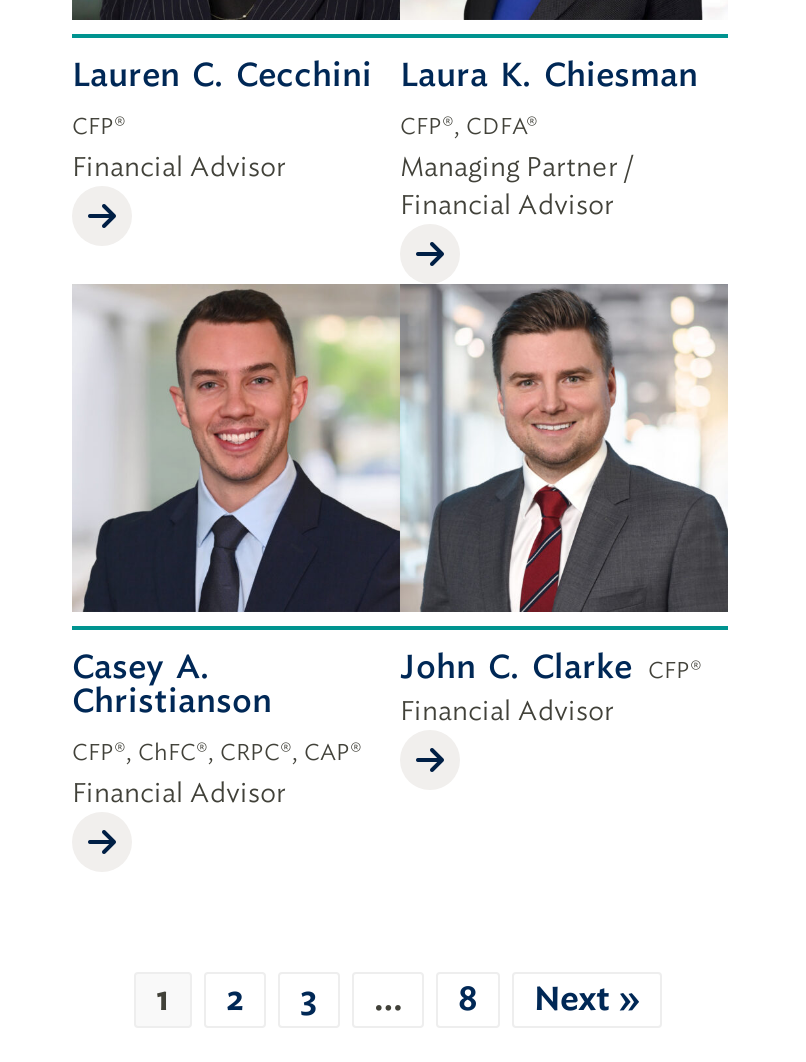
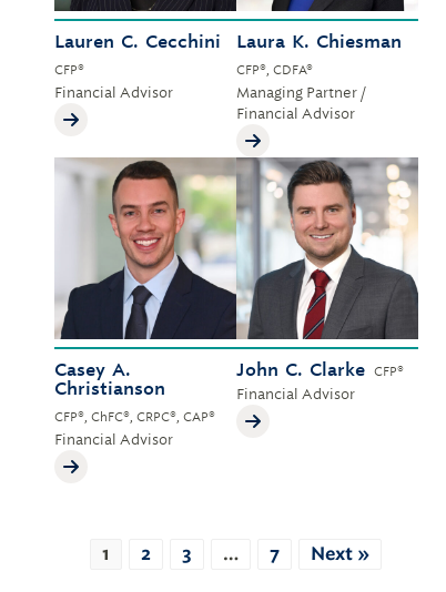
- 8
+ 7
